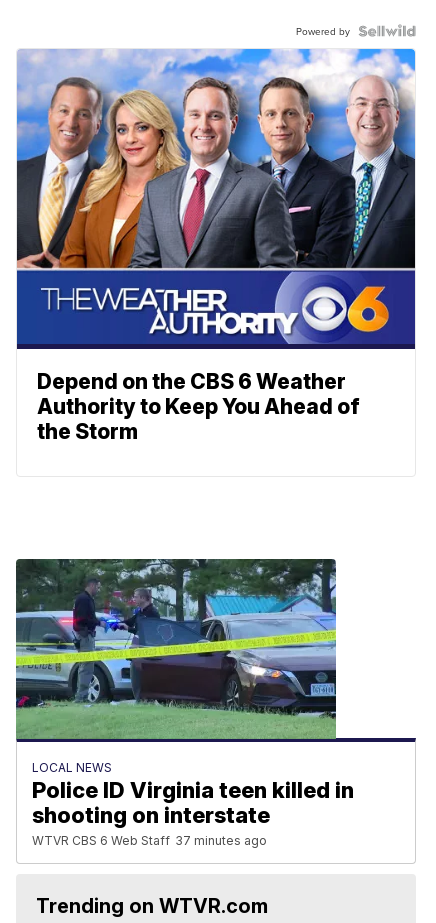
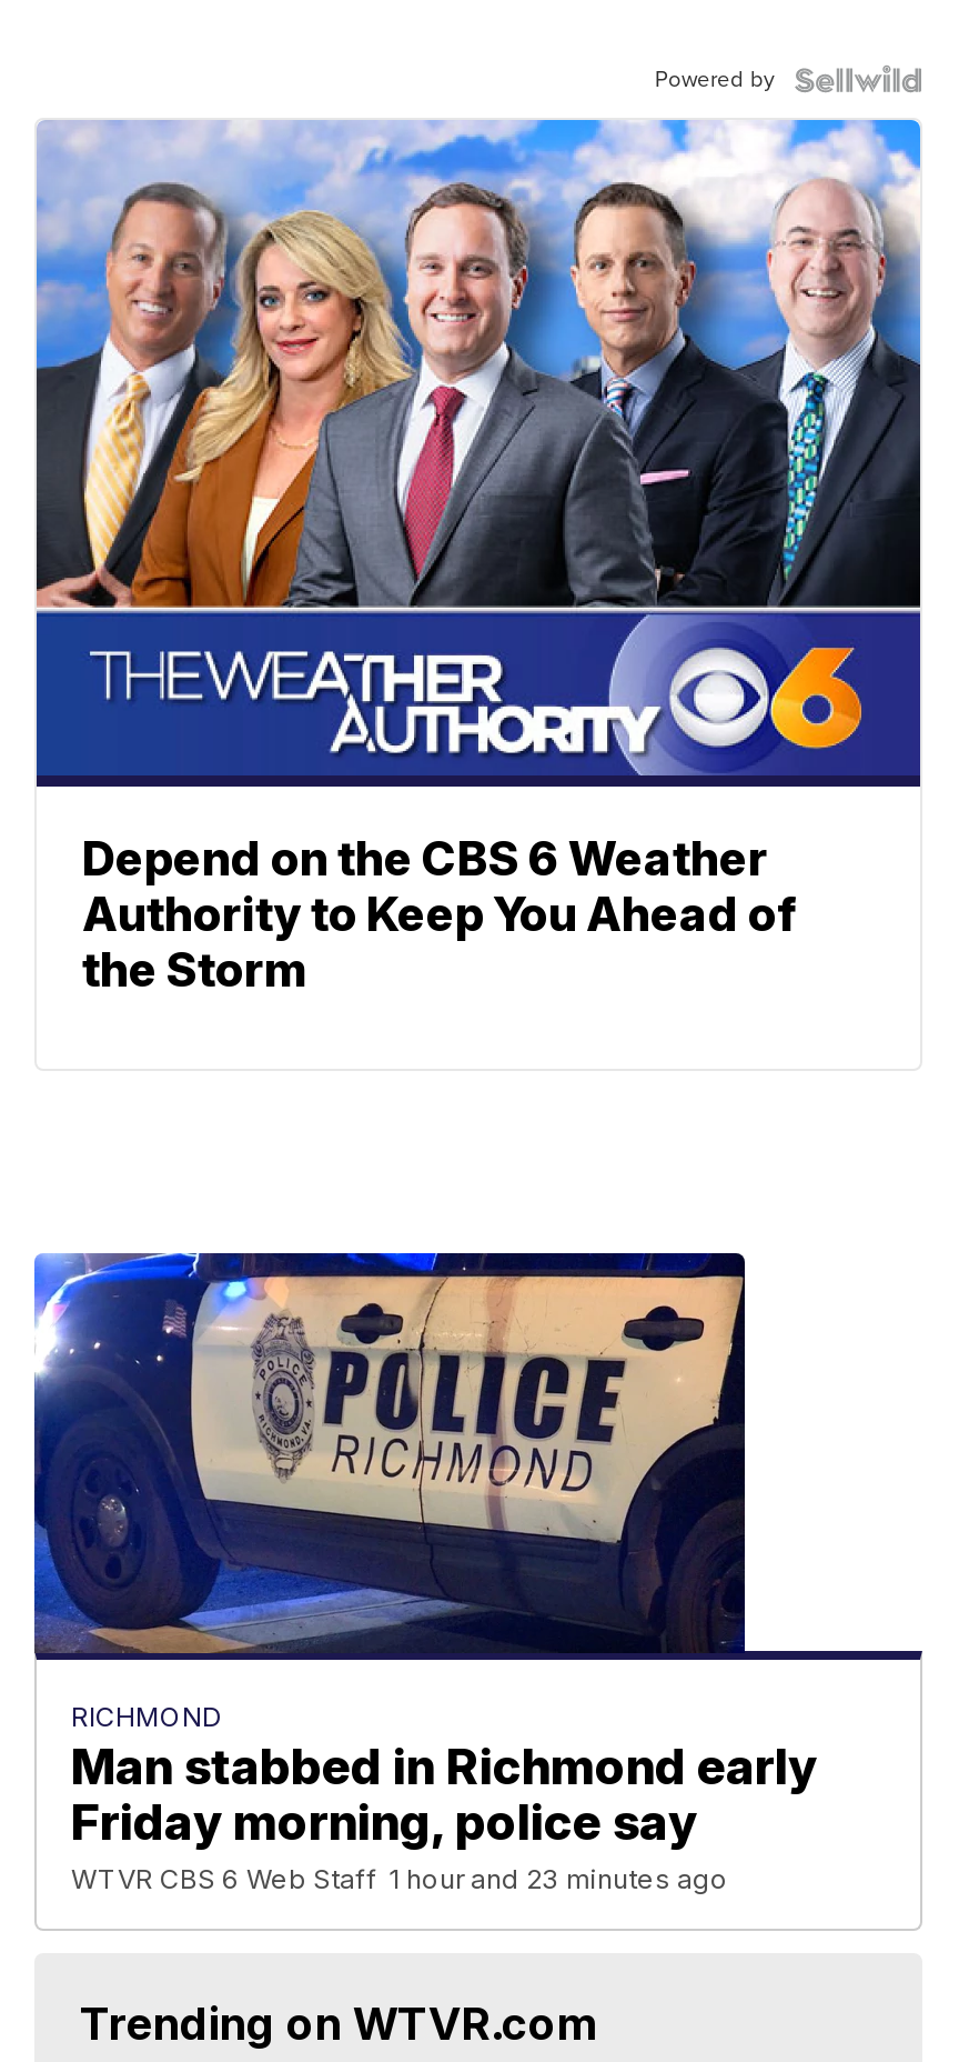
- [image]
- LOCAL NEWS
- Police ID Virginia teen killed in
- shooting on interstate
- WTVR CBS 6 Web Staff 37 minutes ago
+ [image]
+ RICHMOND
+ Man stabbed in Richmond early
+ Friday morning, police say
+ WTVR CBS 6 Web Staff 1 hour and 23 minutes ago
